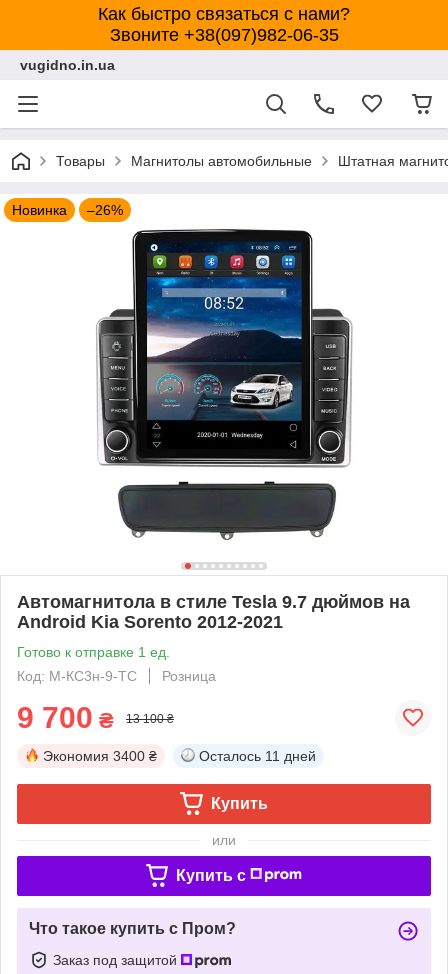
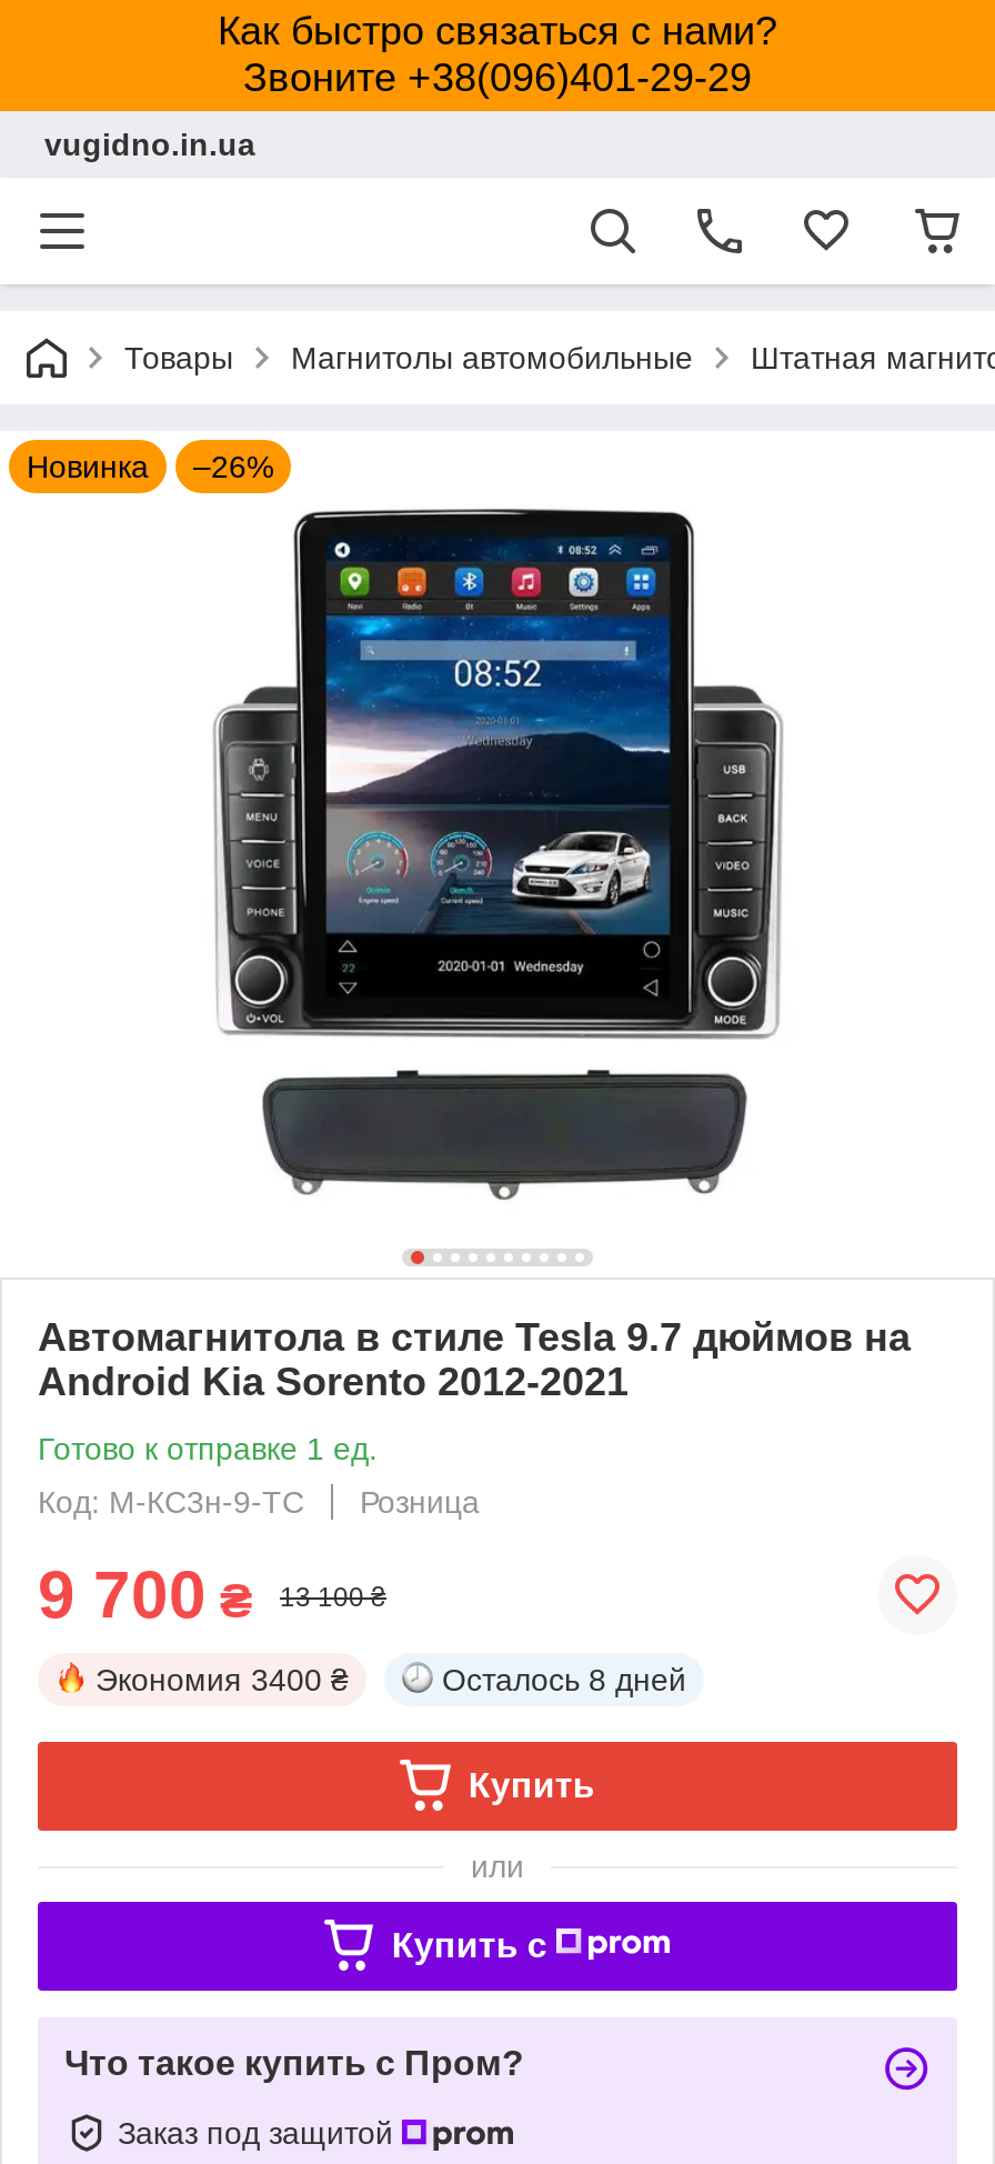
- Звоните +38(097)982-06-35
+ Звоните +38(096)401-29-29

- Осталось 11 дней
+ Осталось 8 дней
